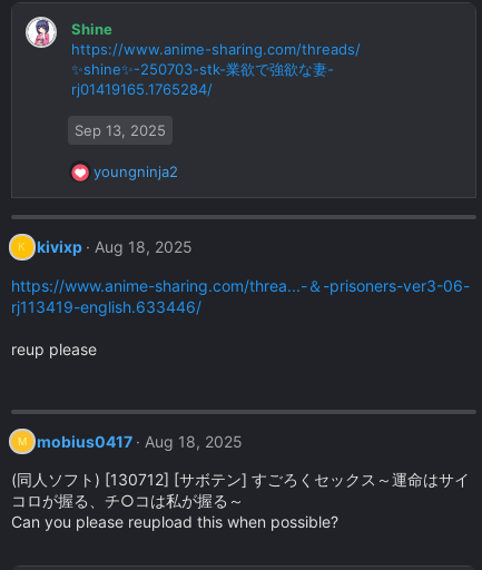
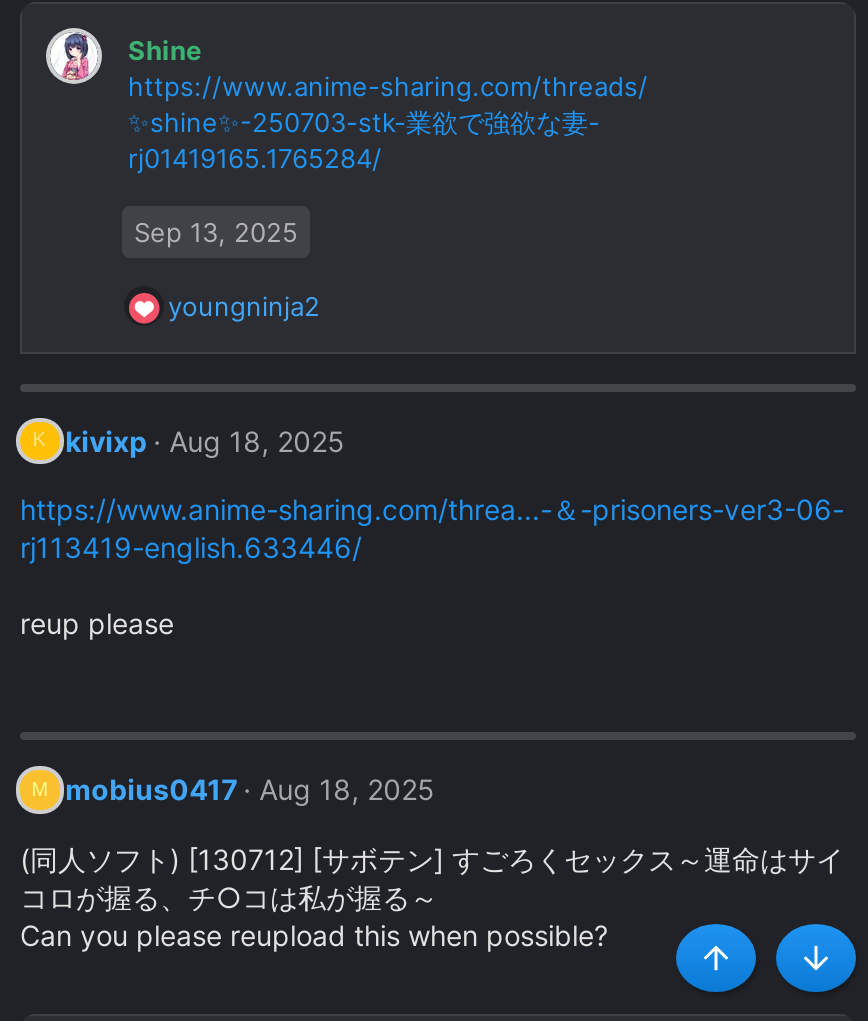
+ [image]

+ [image]
